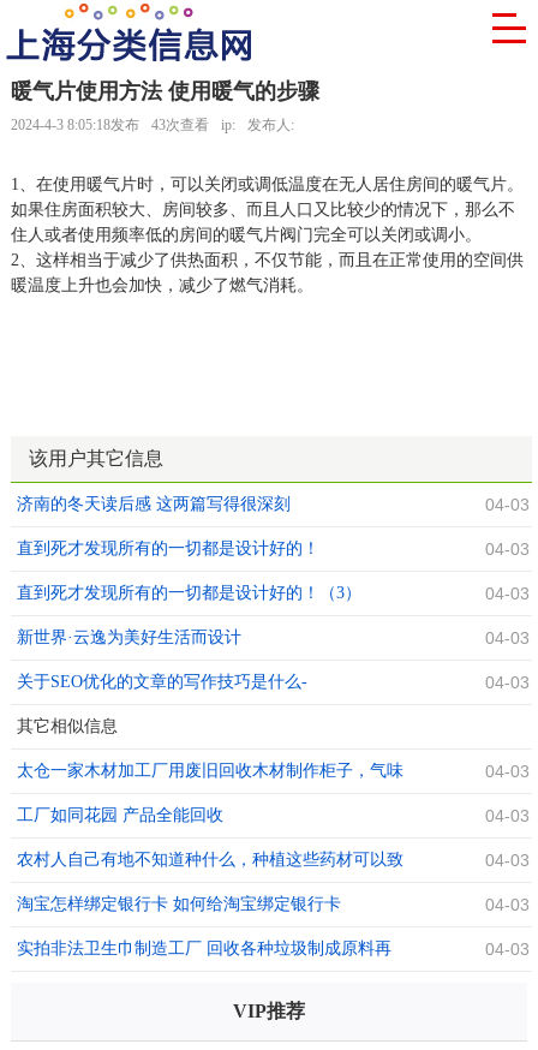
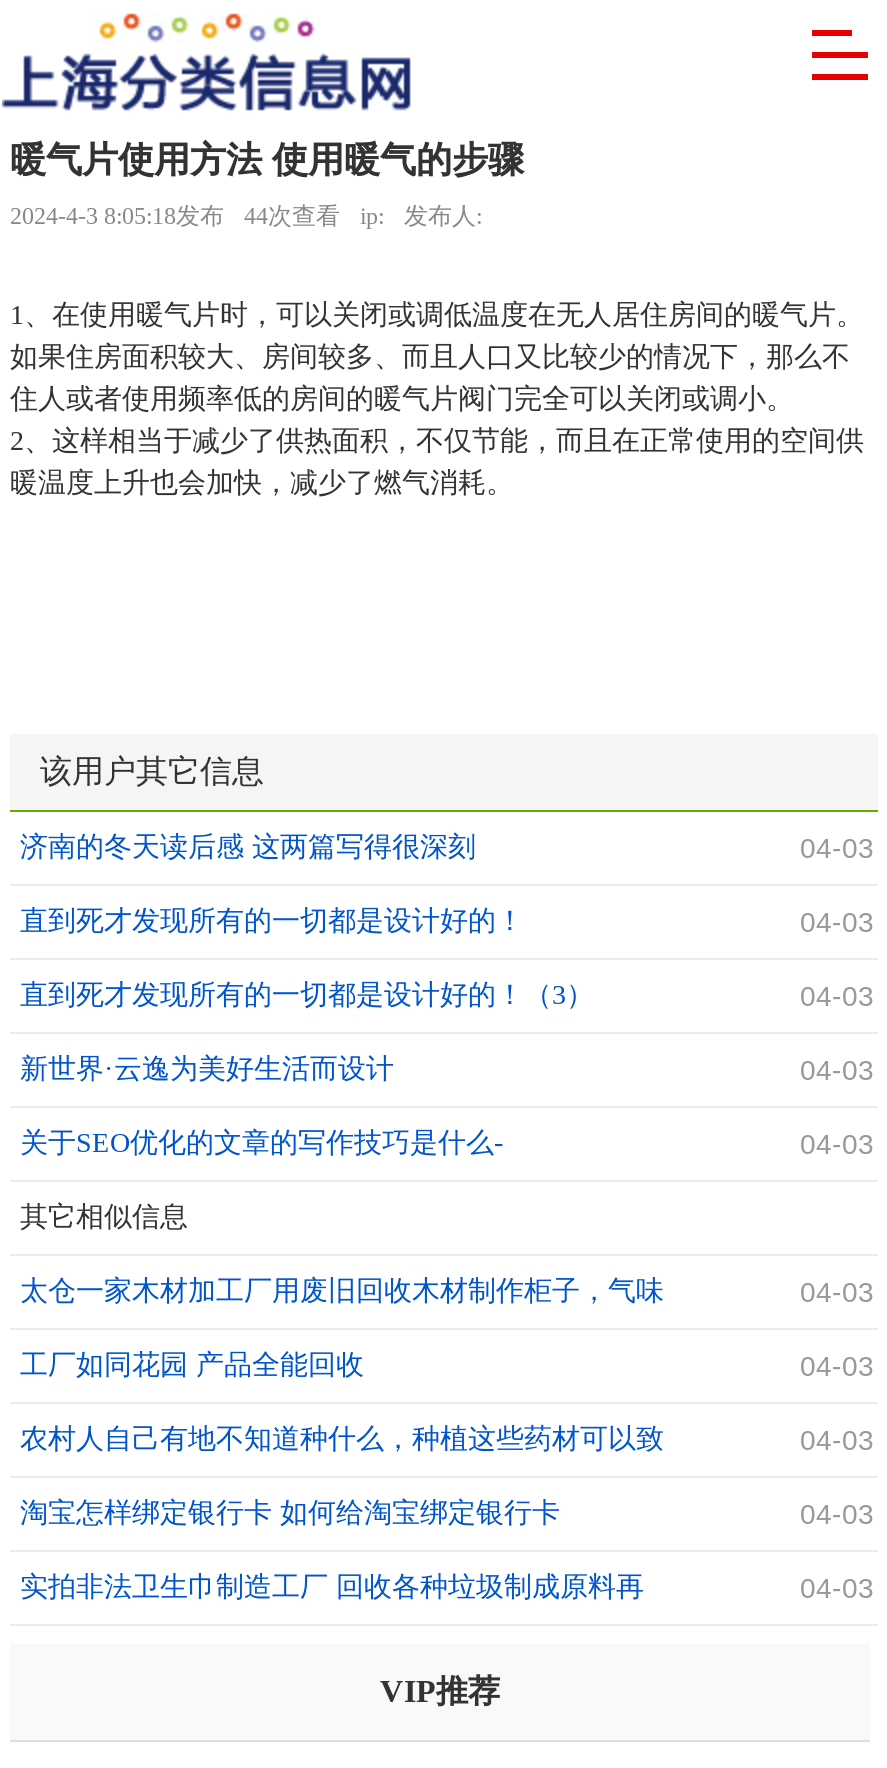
- 2024-4-3 8:05:18发布 43次查看 ip: 发布人:
+ 2024-4-3 8:05:18发布 44次查看 ip: 发布人:
